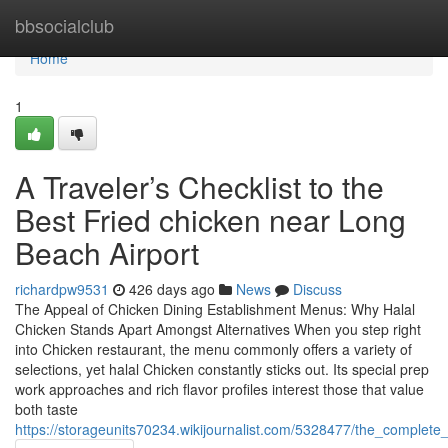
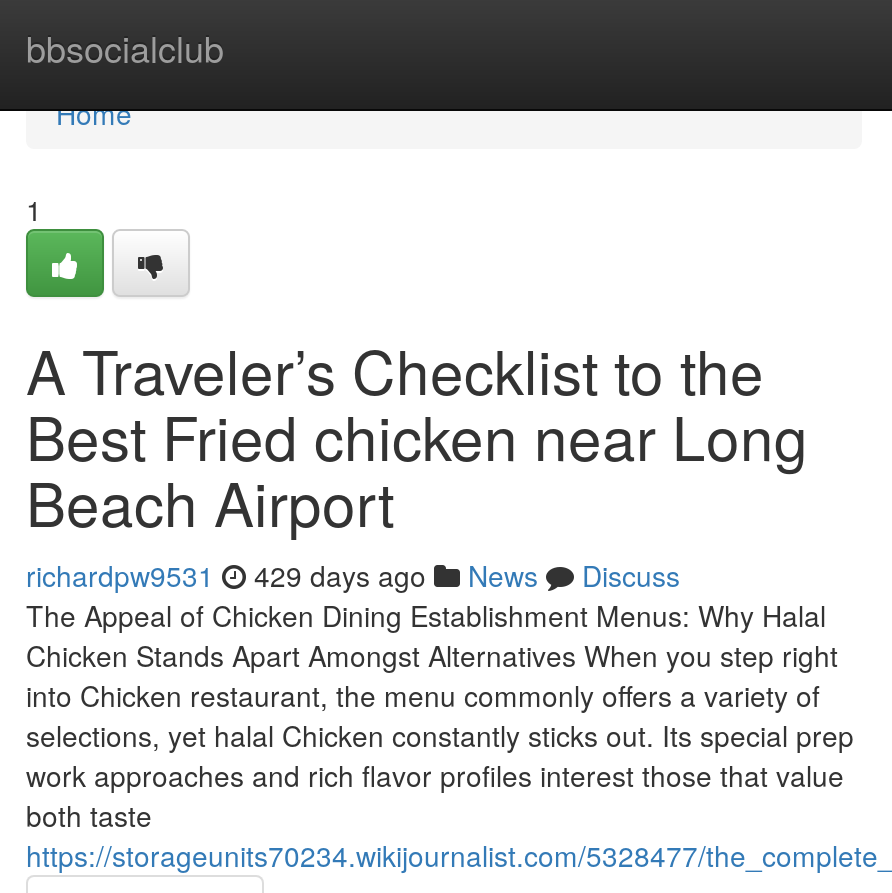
- richardpw9531 426 days ago News Discuss
+ richardpw9531 429 days ago News Discuss
